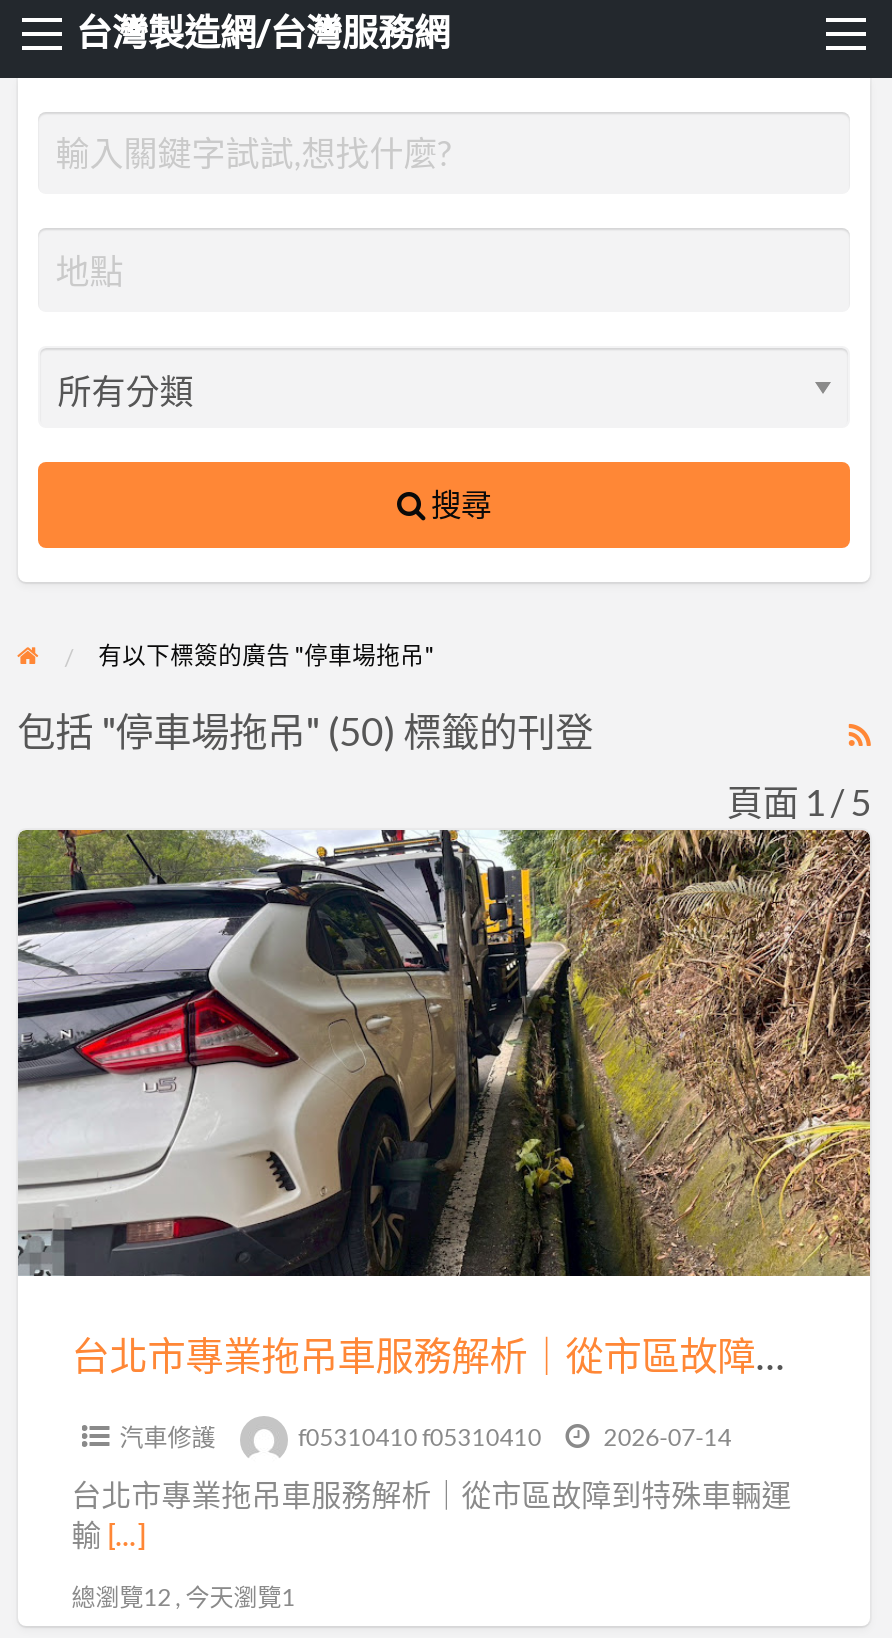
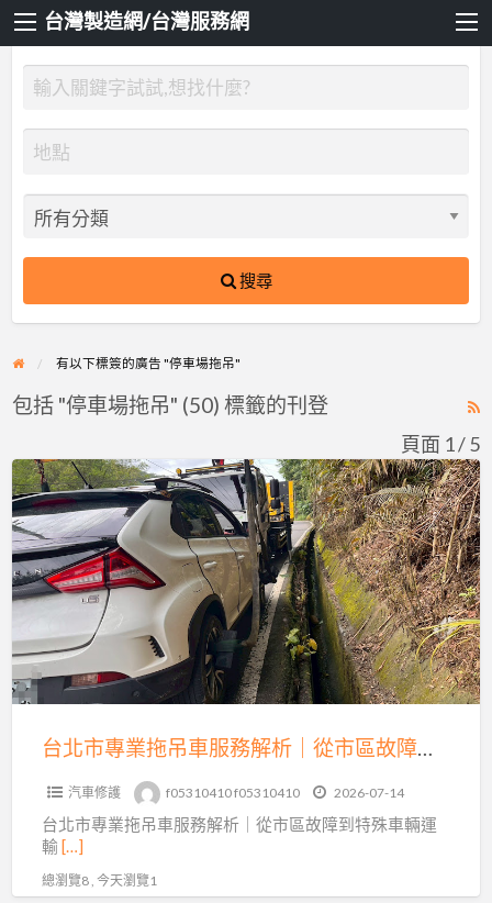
- 總瀏覽12 , 今天瀏覽1
+ 總瀏覽8 , 今天瀏覽1
